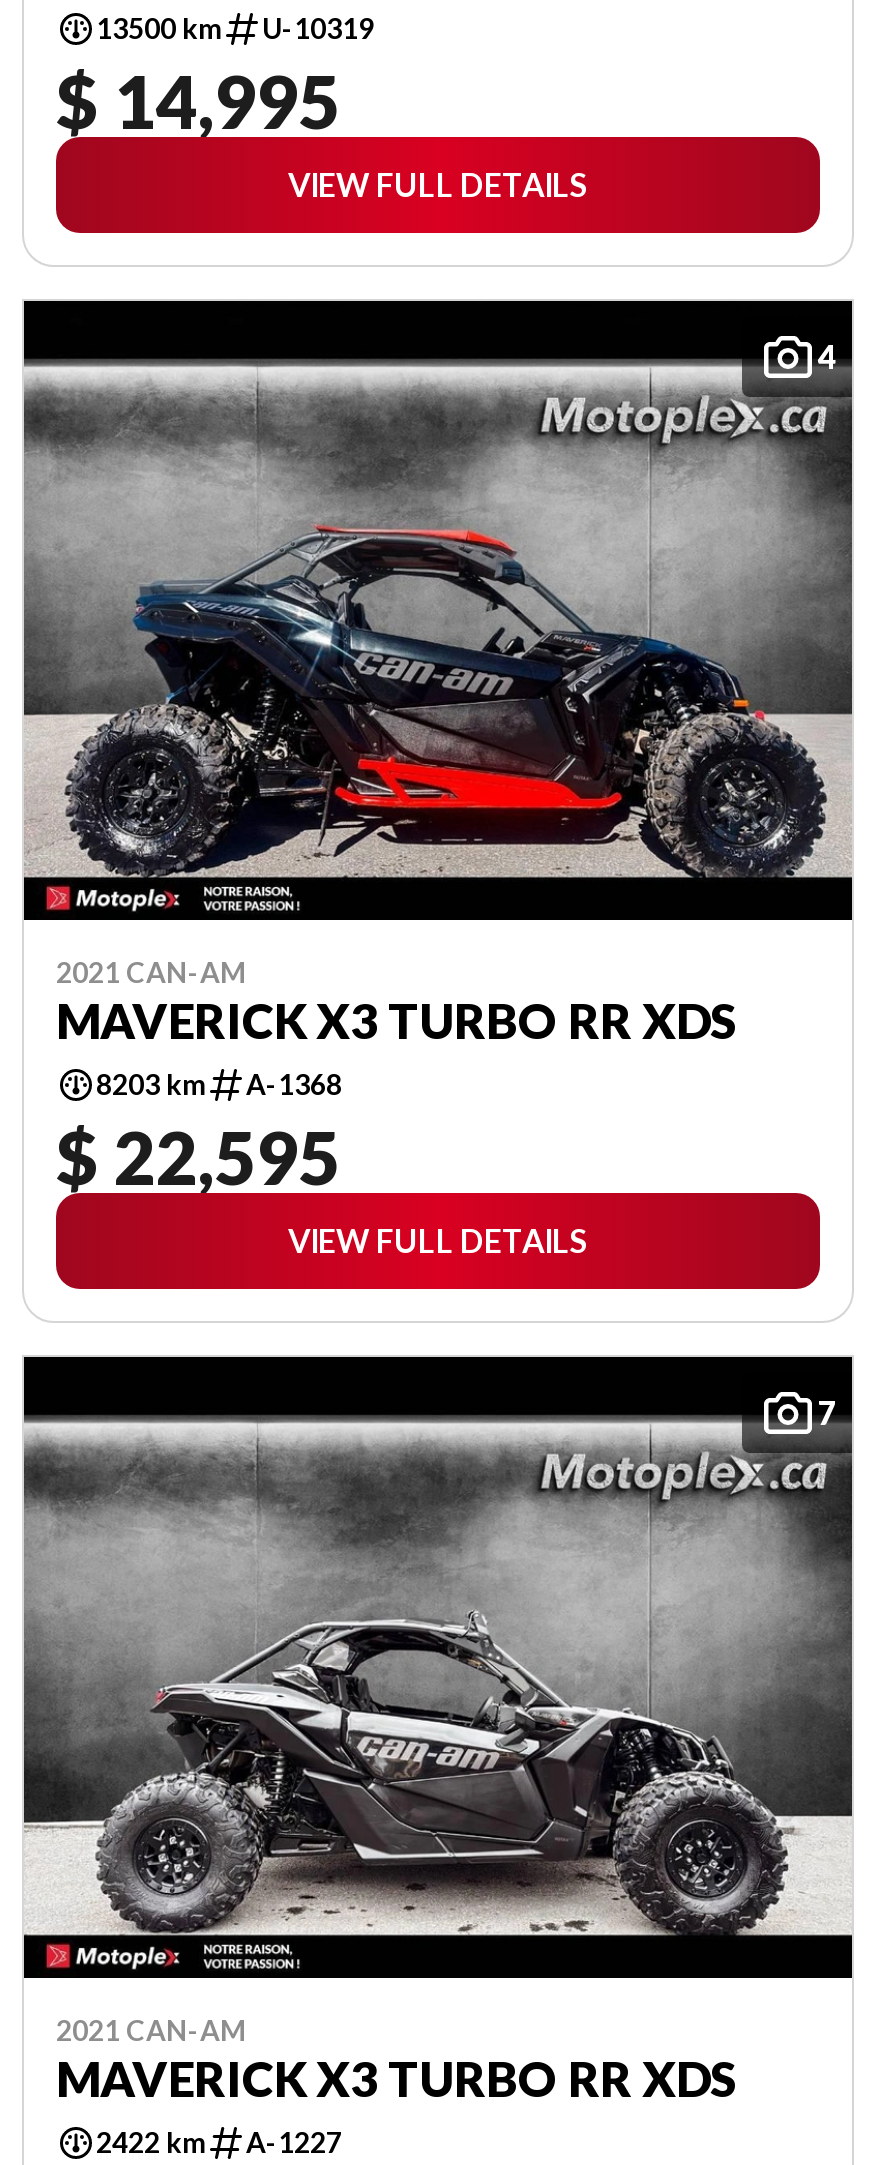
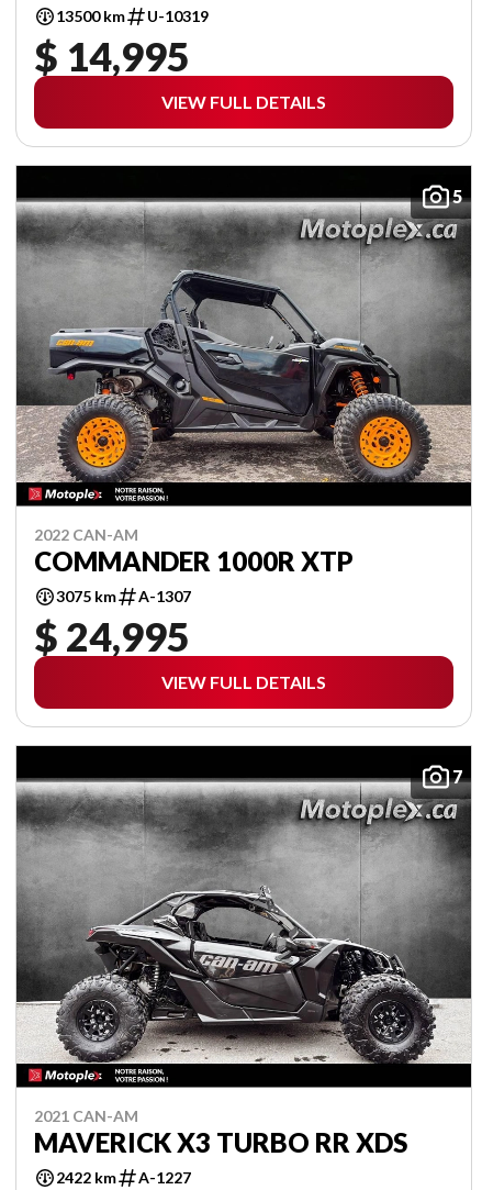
- 4
+ 5

- [image]
- 2021 CAN-AM
- MAVERICK X3 TURBO RR XDS
- 8203 km
- A-1368
- $ 22,595
+ [image]
+ 2022 CAN-AM
+ COMMANDER 1000R XTP
+ 3075 km
+ A-1307
+ $ 24,995
